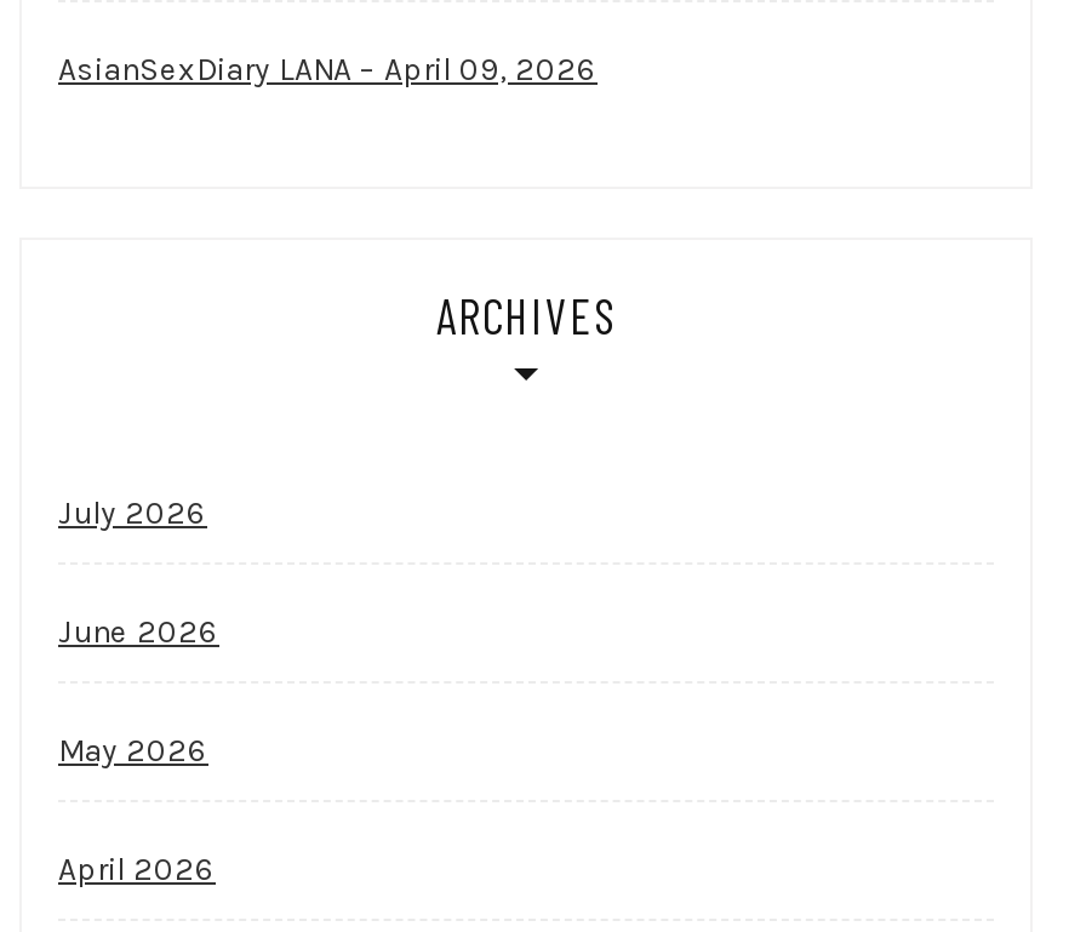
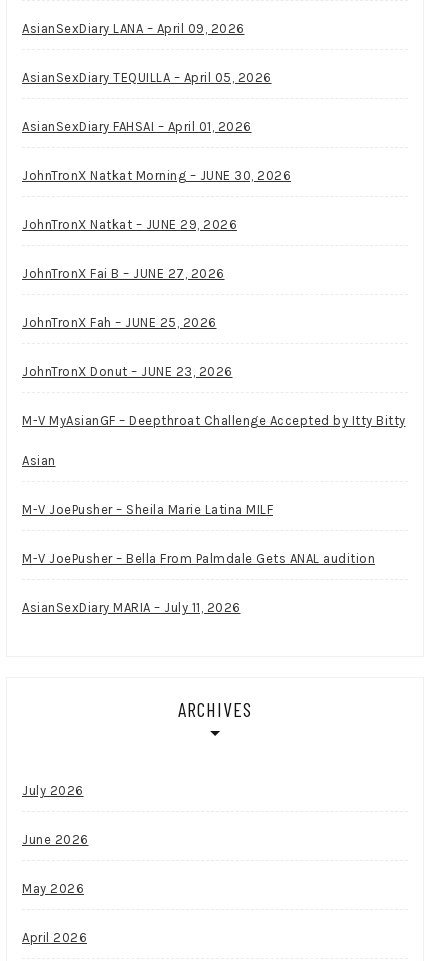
+ AsianSexDiary TEQUILLA – April 05, 2026
+ AsianSexDiary FAHSAI – April 01, 2026
+ JohnTronX Natkat Morning – JUNE 30, 2026
+ JohnTronX Natkat – JUNE 29, 2026
+ JohnTronX Fai B – JUNE 27, 2026
+ JohnTronX Fah – JUNE 25, 2026
+ JohnTronX Donut – JUNE 23, 2026
+ M-V MyAsianGF – Deepthroat Challenge Accepted by Itty Bitty
+ Asian
+ M-V JoePusher – Sheila Marie Latina MILF
+ M-V JoePusher – Bella From Palmdale Gets ANAL audition
+ AsianSexDiary MARIA – July 11, 2026
